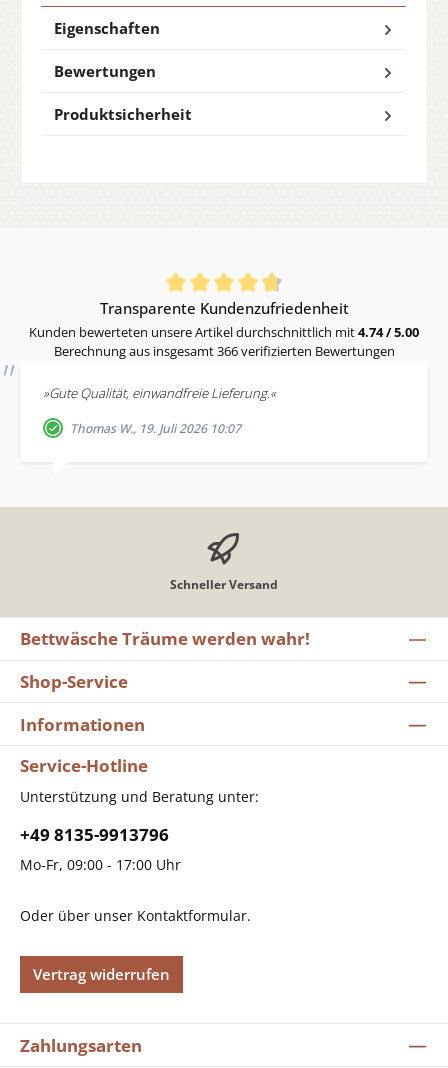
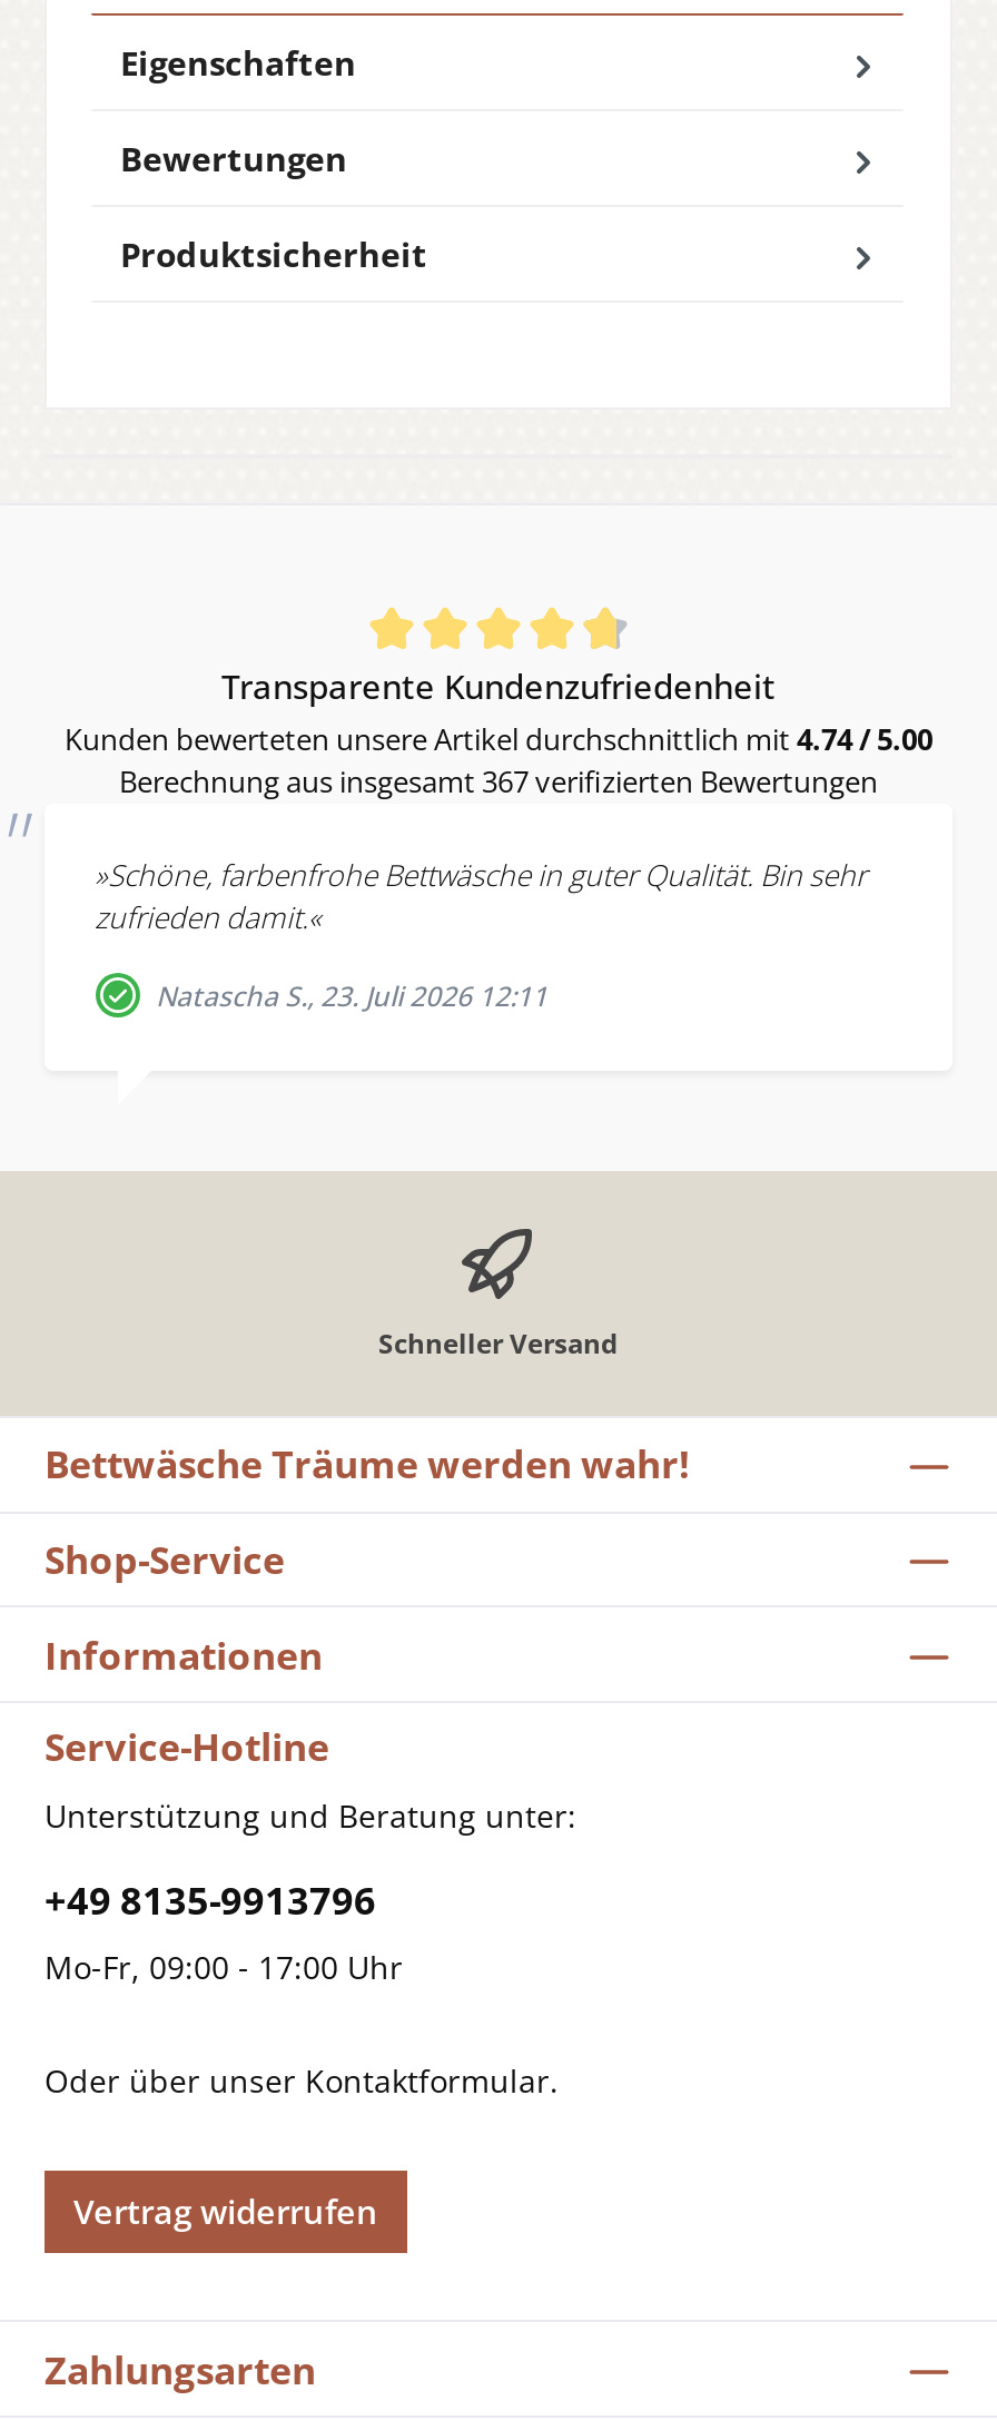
- Berechnung aus insgesamt 366 verifizierten Bewertungen
+ Berechnung aus insgesamt 367 verifizierten Bewertungen

- »Gute Qualität, einwandfreie Lieferung.«
+ »Schöne, farbenfrohe Bettwäsche in guter Qualität. Bin sehr
+ zufrieden damit.«

- Thomas W., 19. Juli 2026 10:07
+ Natascha S., 23. Juli 2026 12:11
